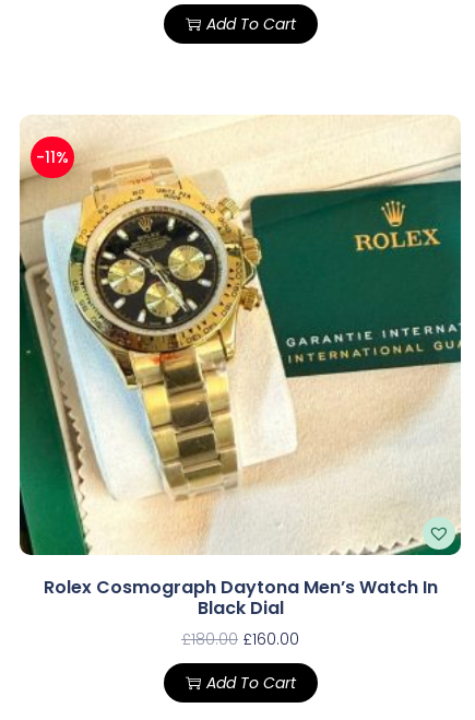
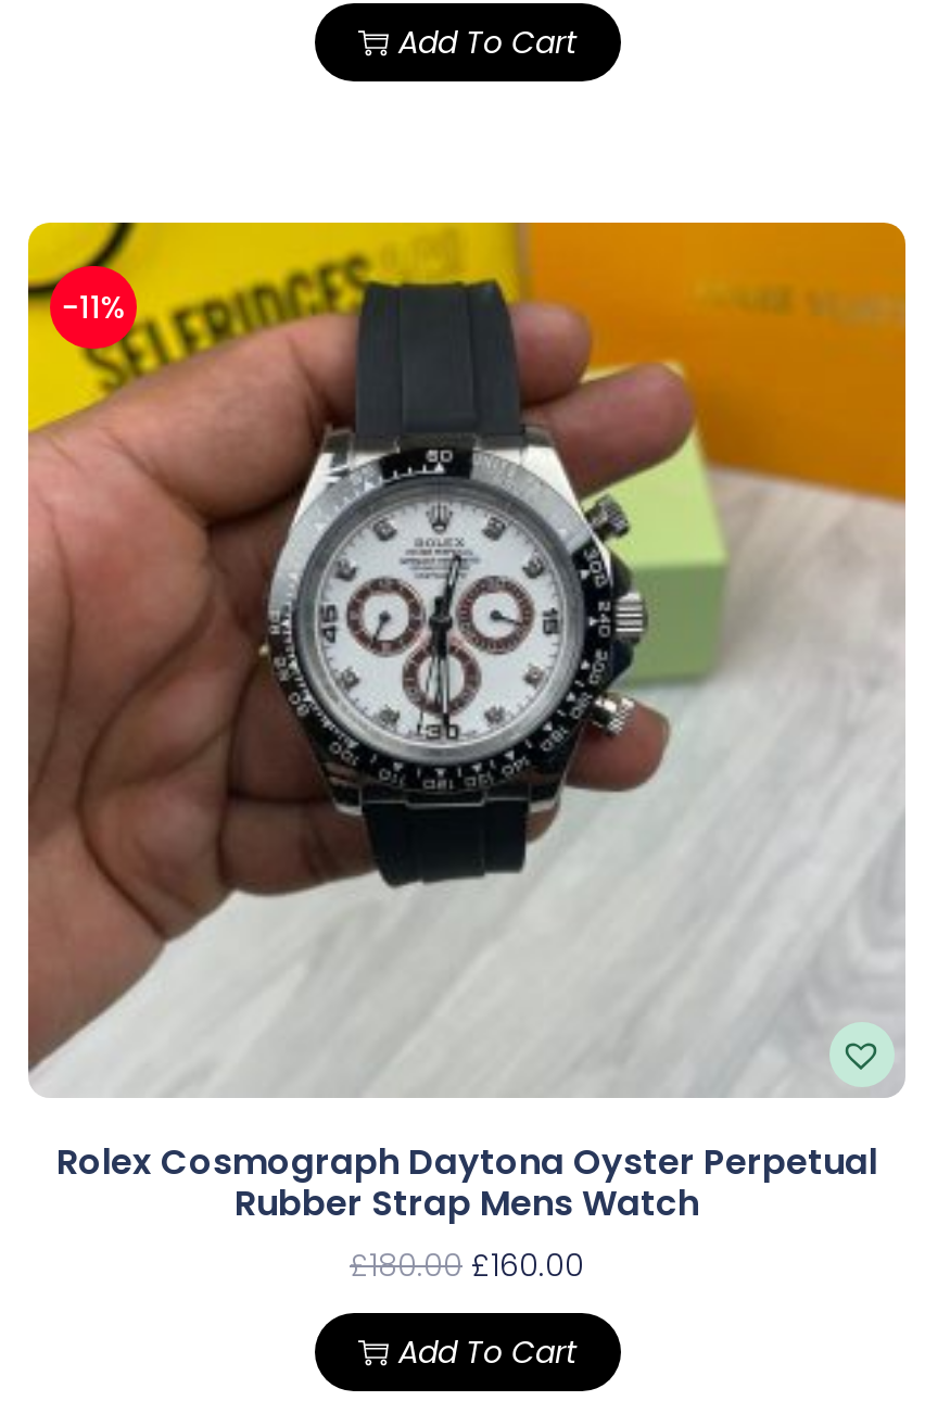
- [image]
- Rolex Cosmograph Daytona Men’s Watch In
- Black Dial
+ [image]
+ Rolex Cosmograph Daytona Oyster Perpetual
+ Rubber Strap Mens Watch
